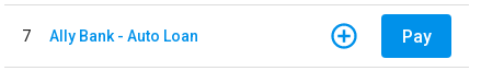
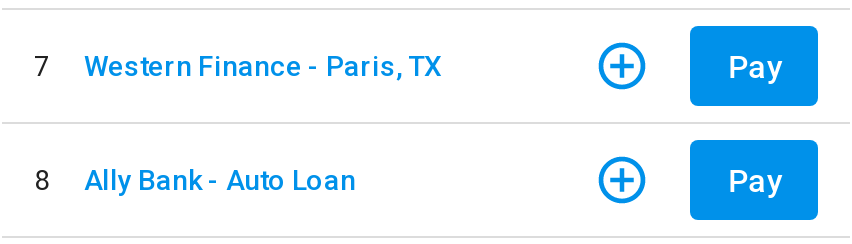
+ Western Finance - Paris, TX
+ Pay
+ 8
